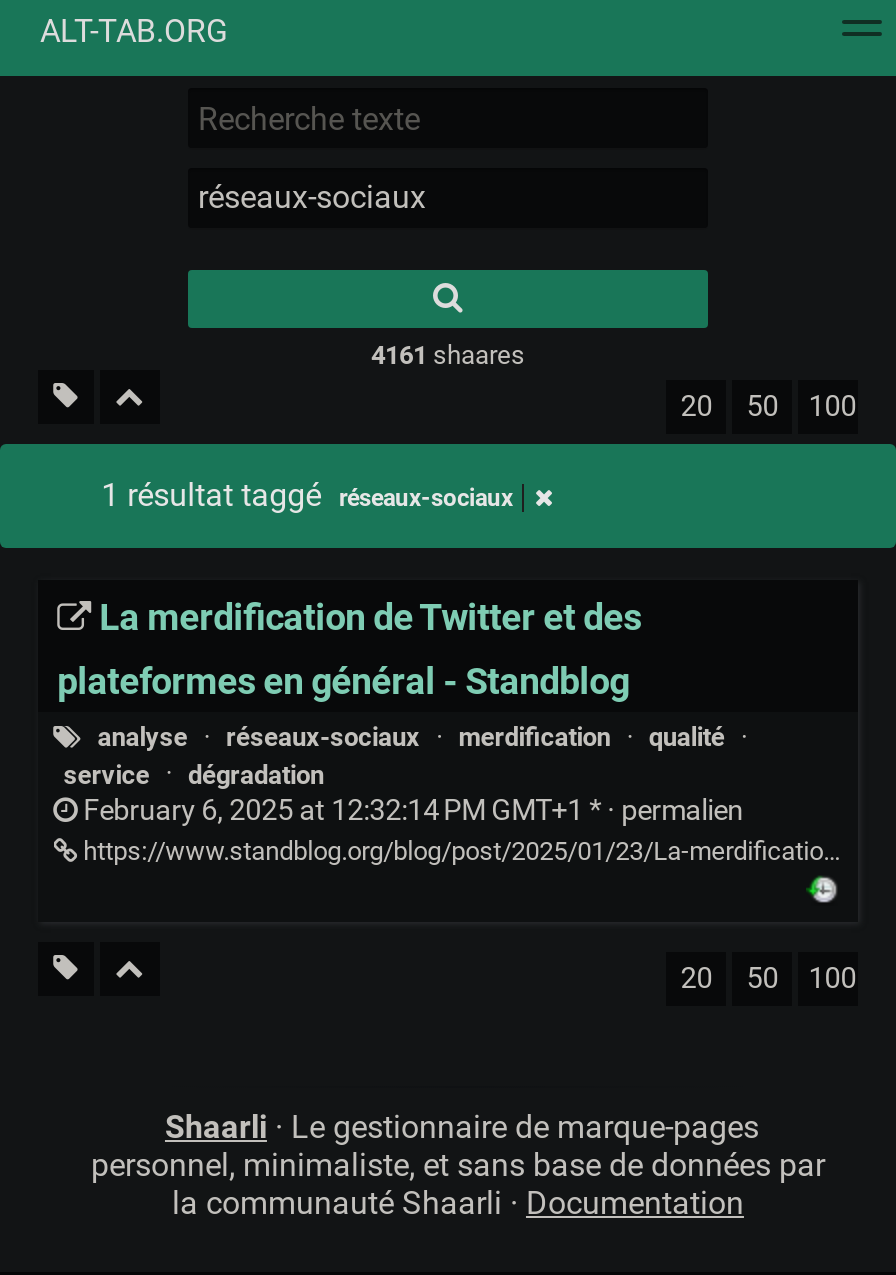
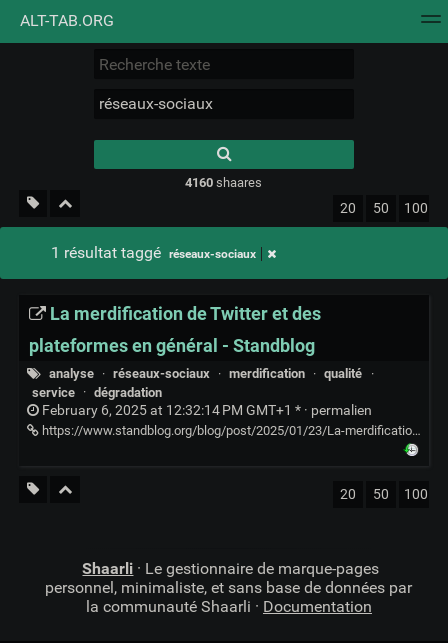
- 4161 shaares
+ 4160 shaares
